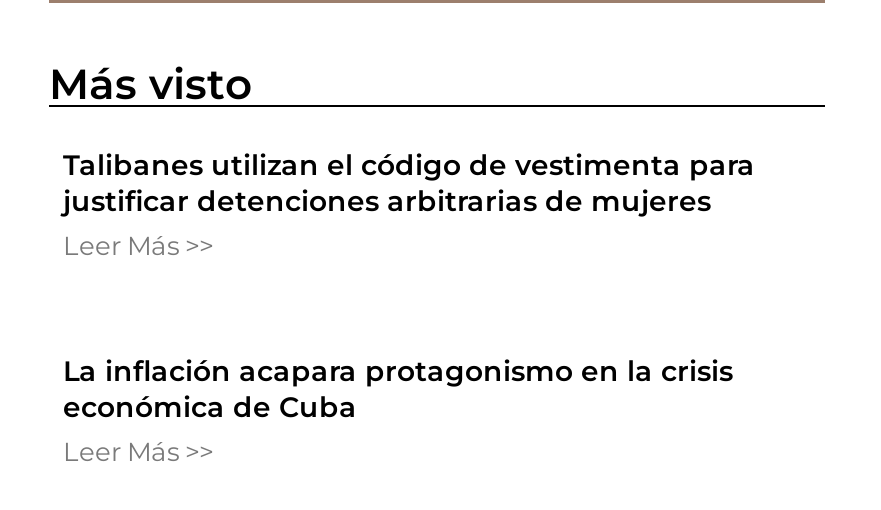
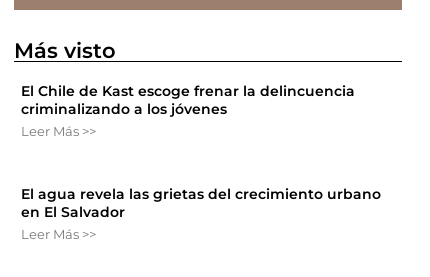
- Talibanes utilizan el código de vestimenta para
- justificar detenciones arbitrarias de mujeres
+ El Chile de Kast escoge frenar la delincuencia
+ criminalizando a los jóvenes

- La inflación acapara protagonismo en la crisis
- económica de Cuba
+ El agua revela las grietas del crecimiento urbano
+ en El Salvador
